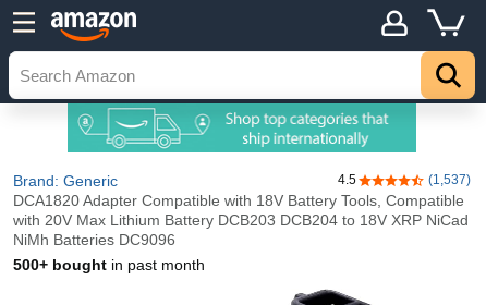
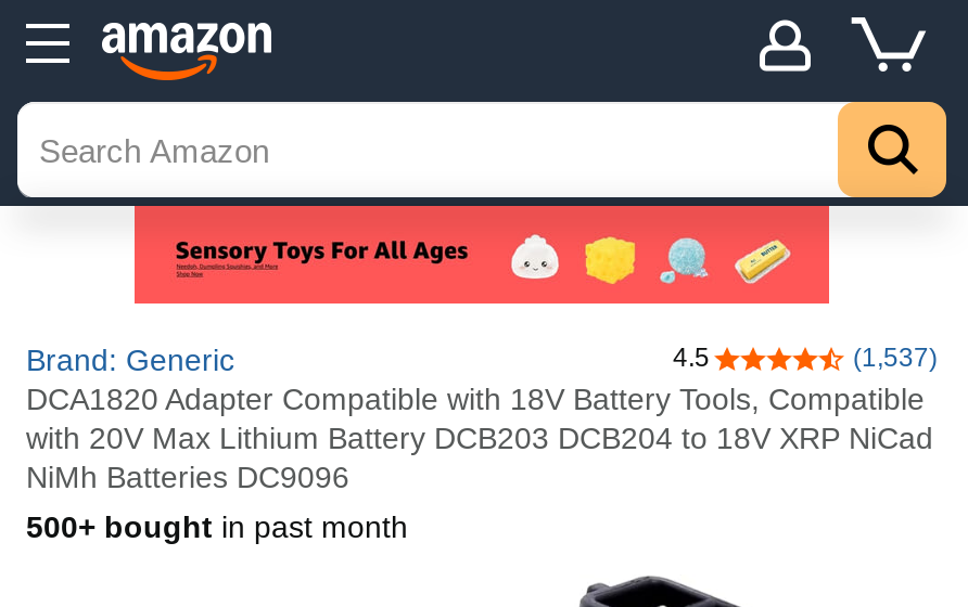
- [image]
+ [image]
